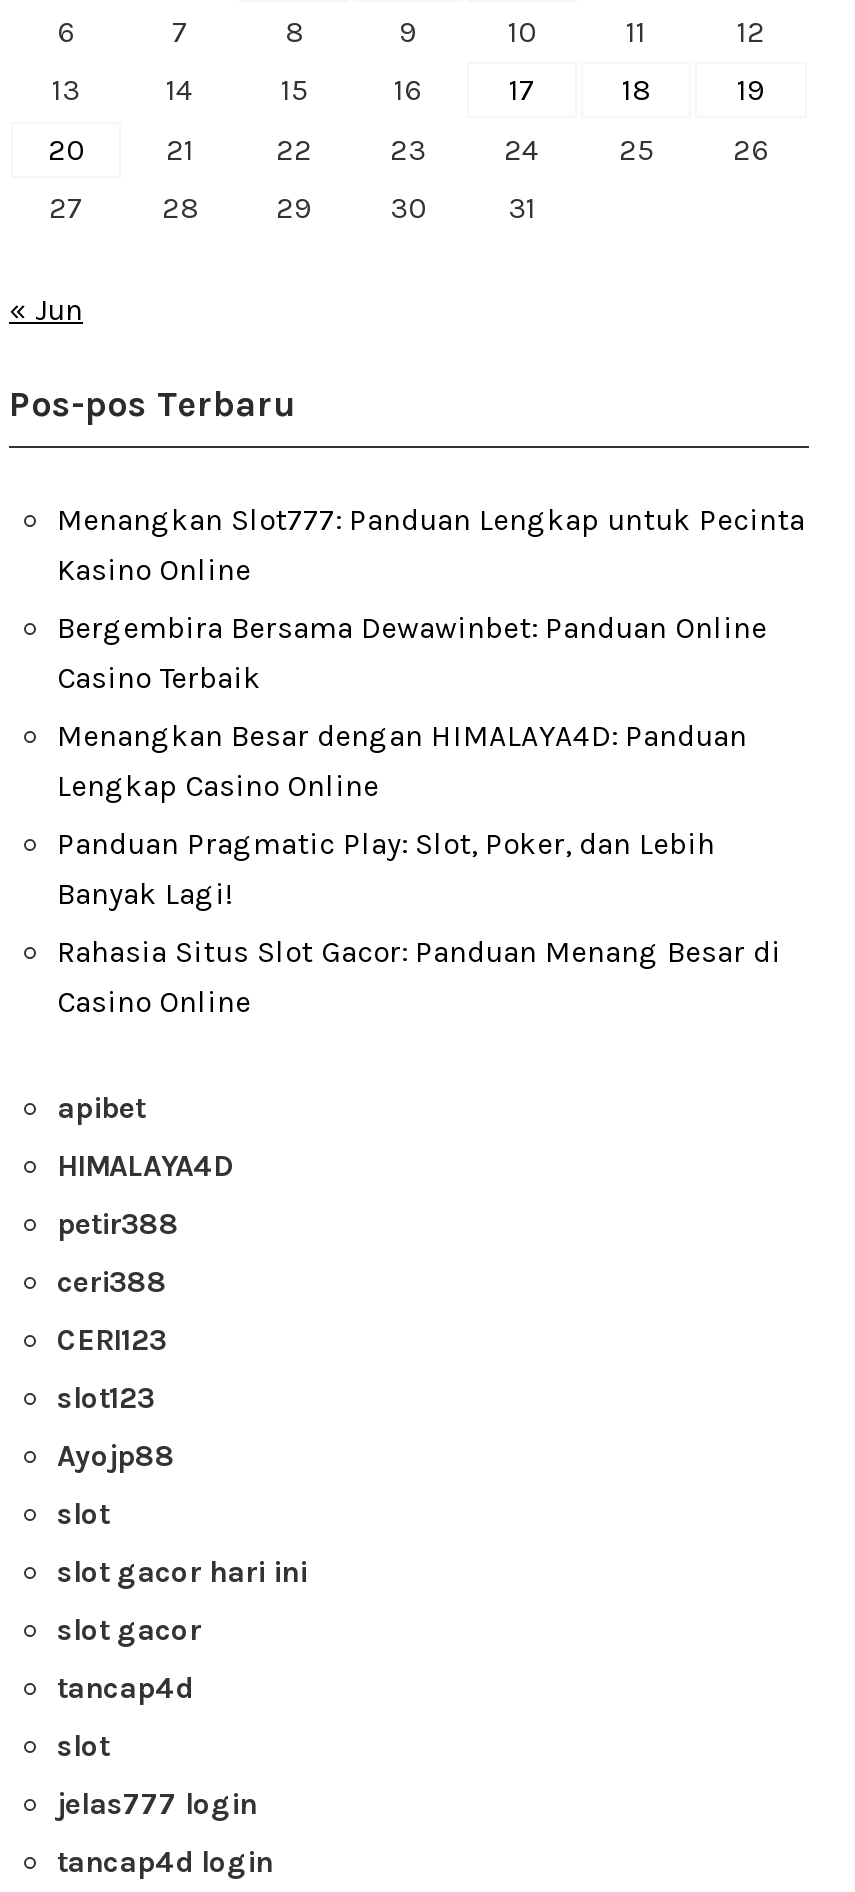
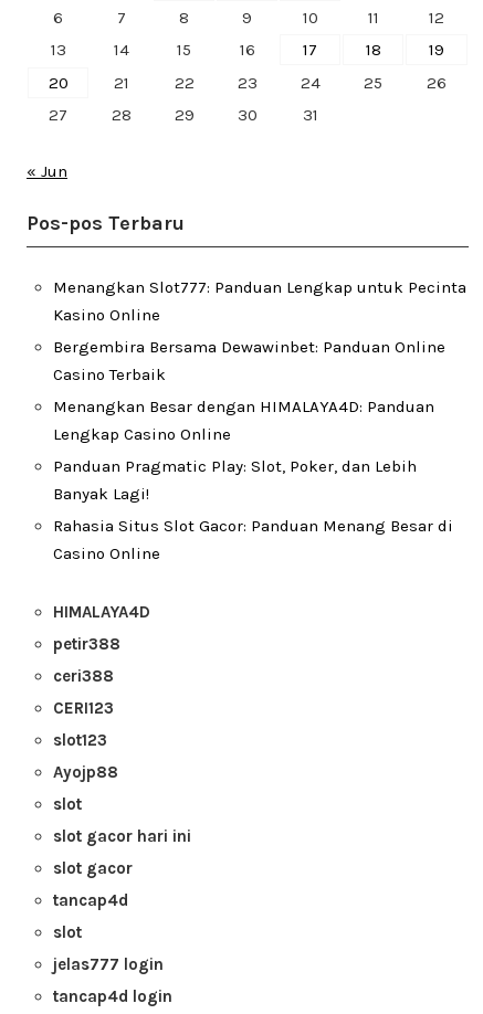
- apibet
